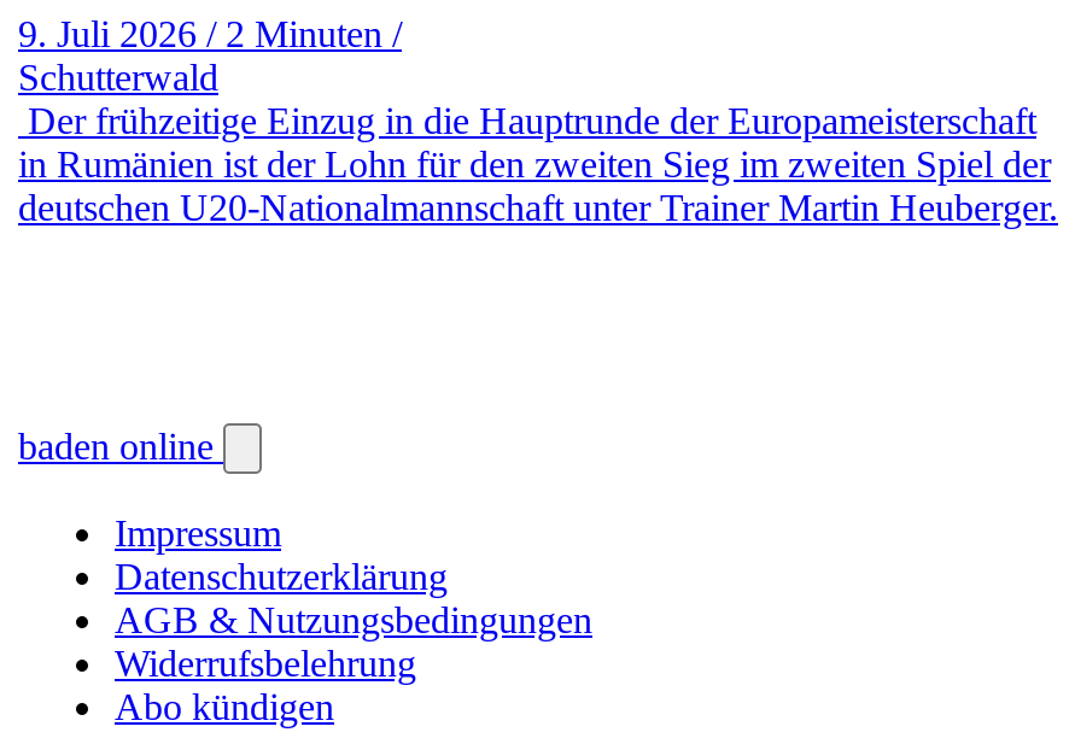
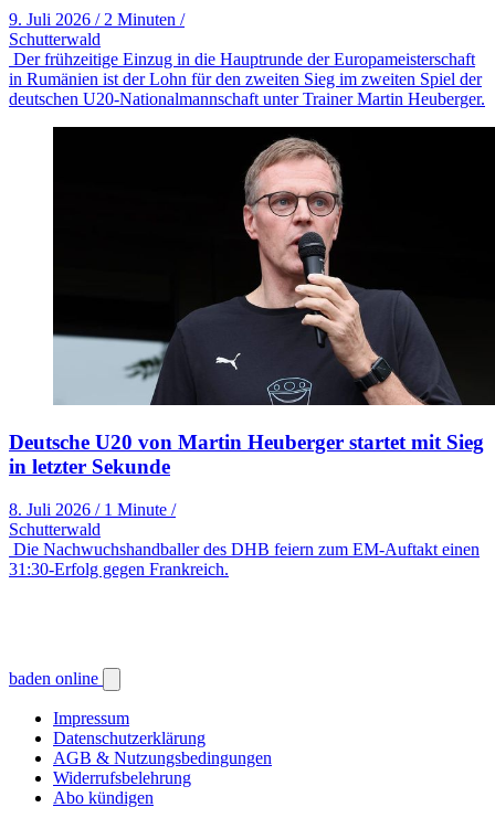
+ [image]
+ Deutsche U20 von Martin Heuberger startet mit Sieg
+ in letzter Sekunde
+ 8. Juli 2026 / 1 Minute /
+ Schutterwald
+ Die Nachwuchshandballer des DHB feiern zum EM-Auftakt einen
+ 31:30-Erfolg gegen Frankreich.
